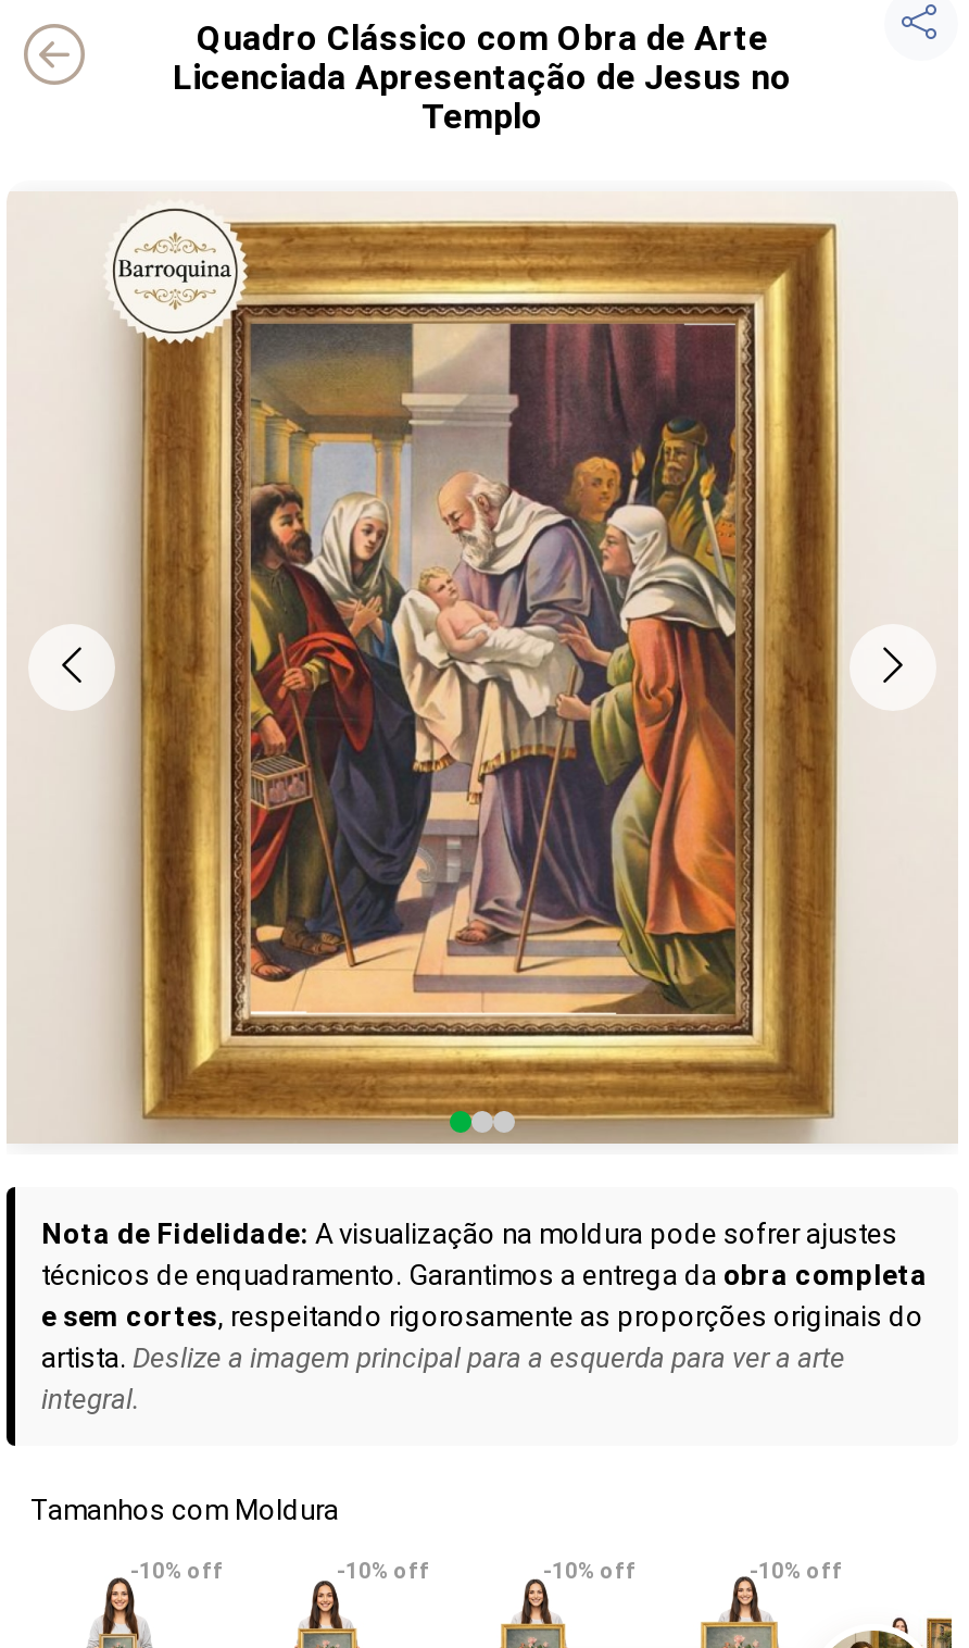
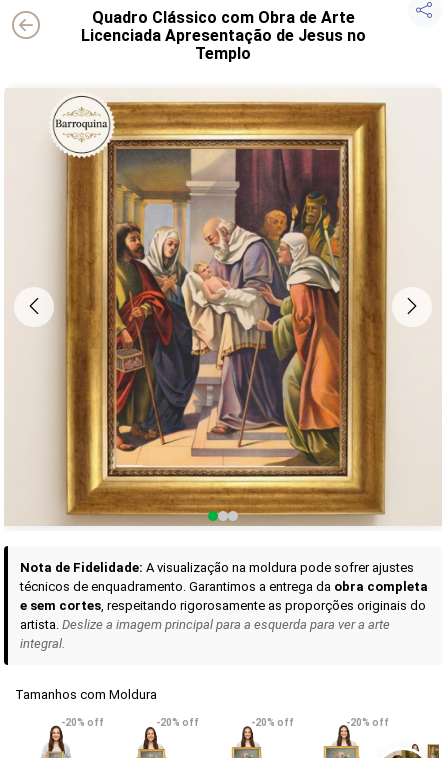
- -10% off
+ -20% off

- -10% off
+ -20% off

- -10% off
+ -20% off

- -10% off
+ -20% off
